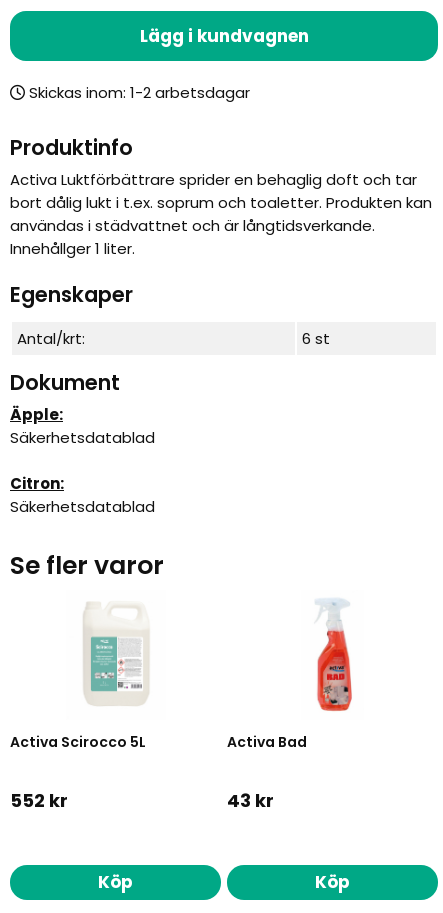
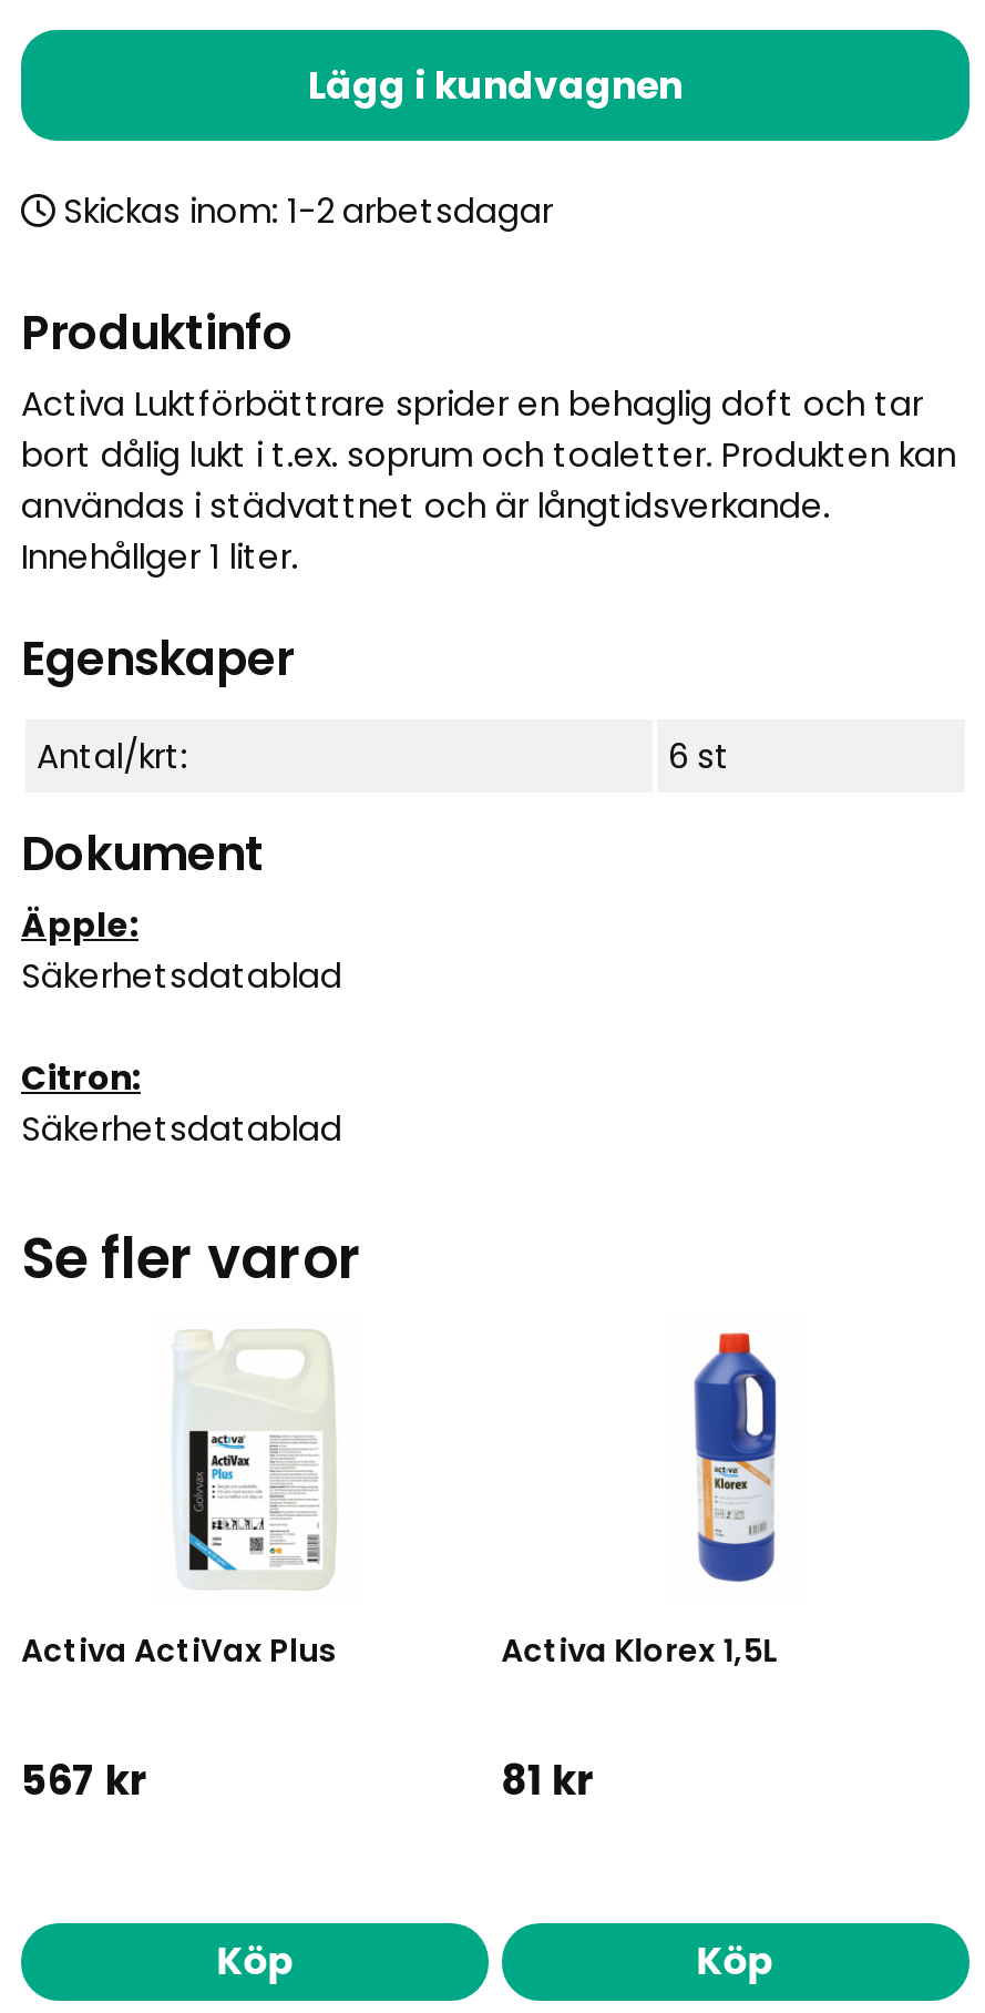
- [image]
- Activa Bad
+ [image]
+ Activa Klorex 1,5L

- [image]
- Activa Scirocco 5L
+ [image]
+ Activa ActiVax Plus

- 552 kr
+ 567 kr

- 43 kr
+ 81 kr
